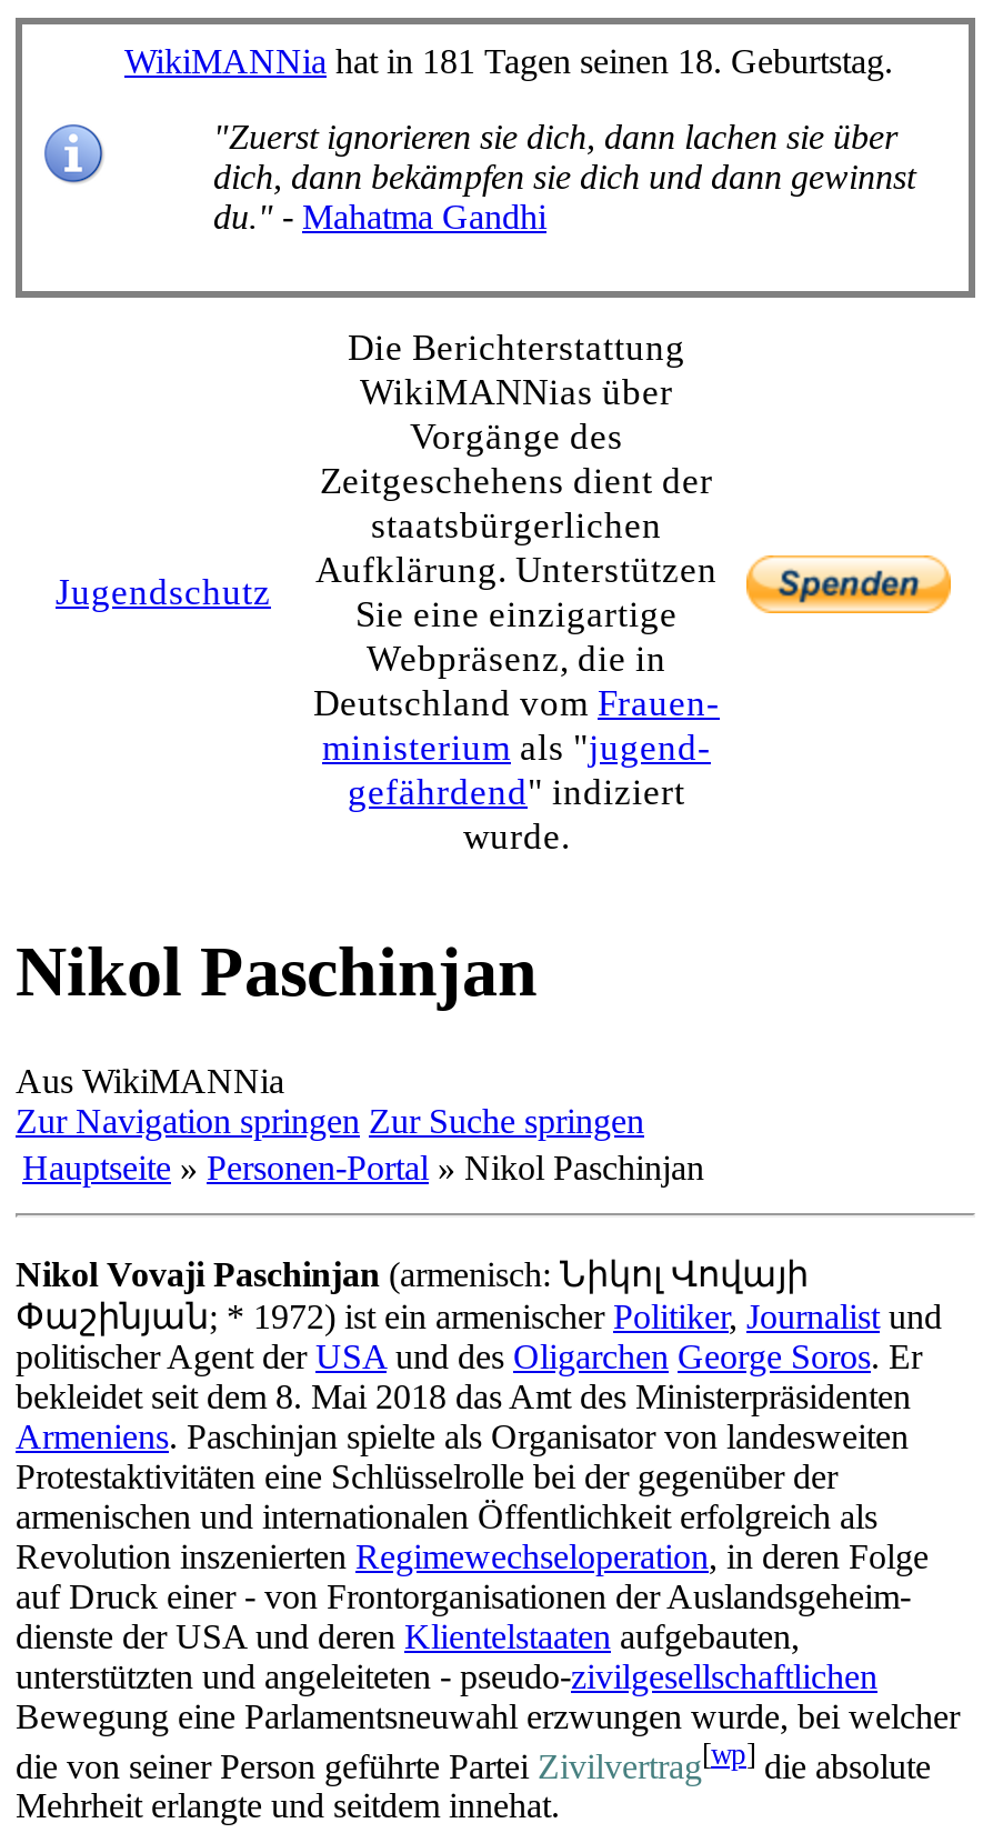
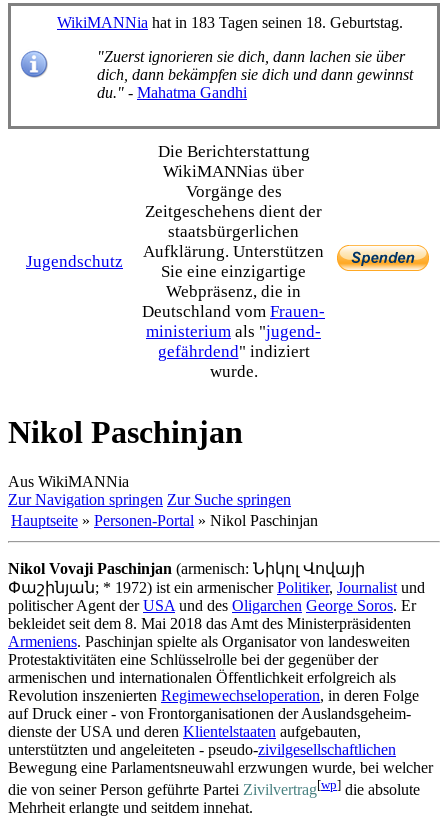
- WikiMANNia hat in 181 Tagen seinen 18. Geburtstag.
+ WikiMANNia hat in 183 Tagen seinen 18. Geburtstag.
